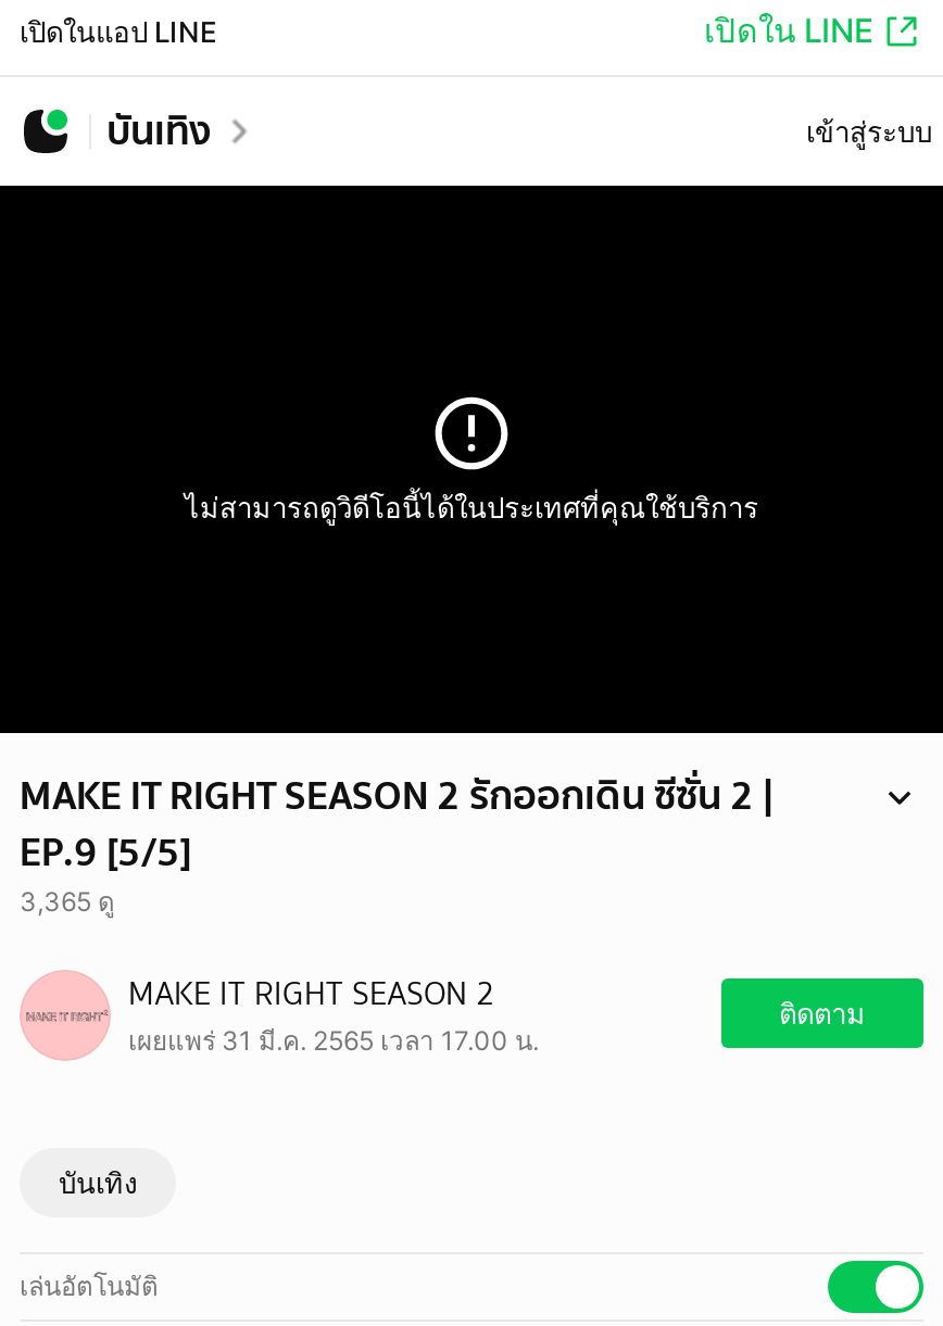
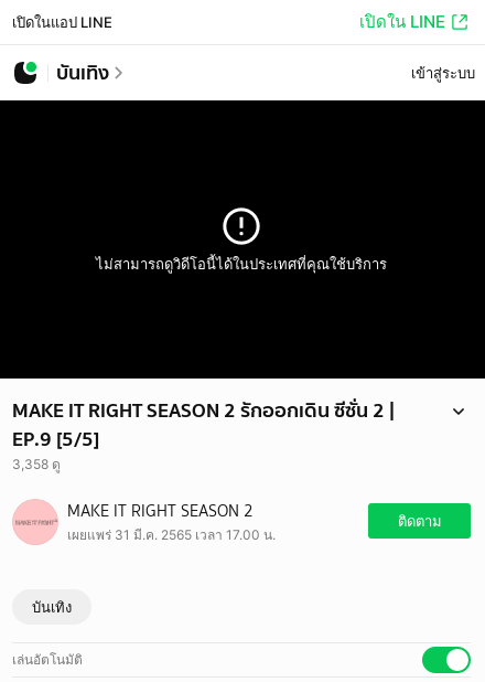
- 3,365 ดู
+ 3,358 ดู
